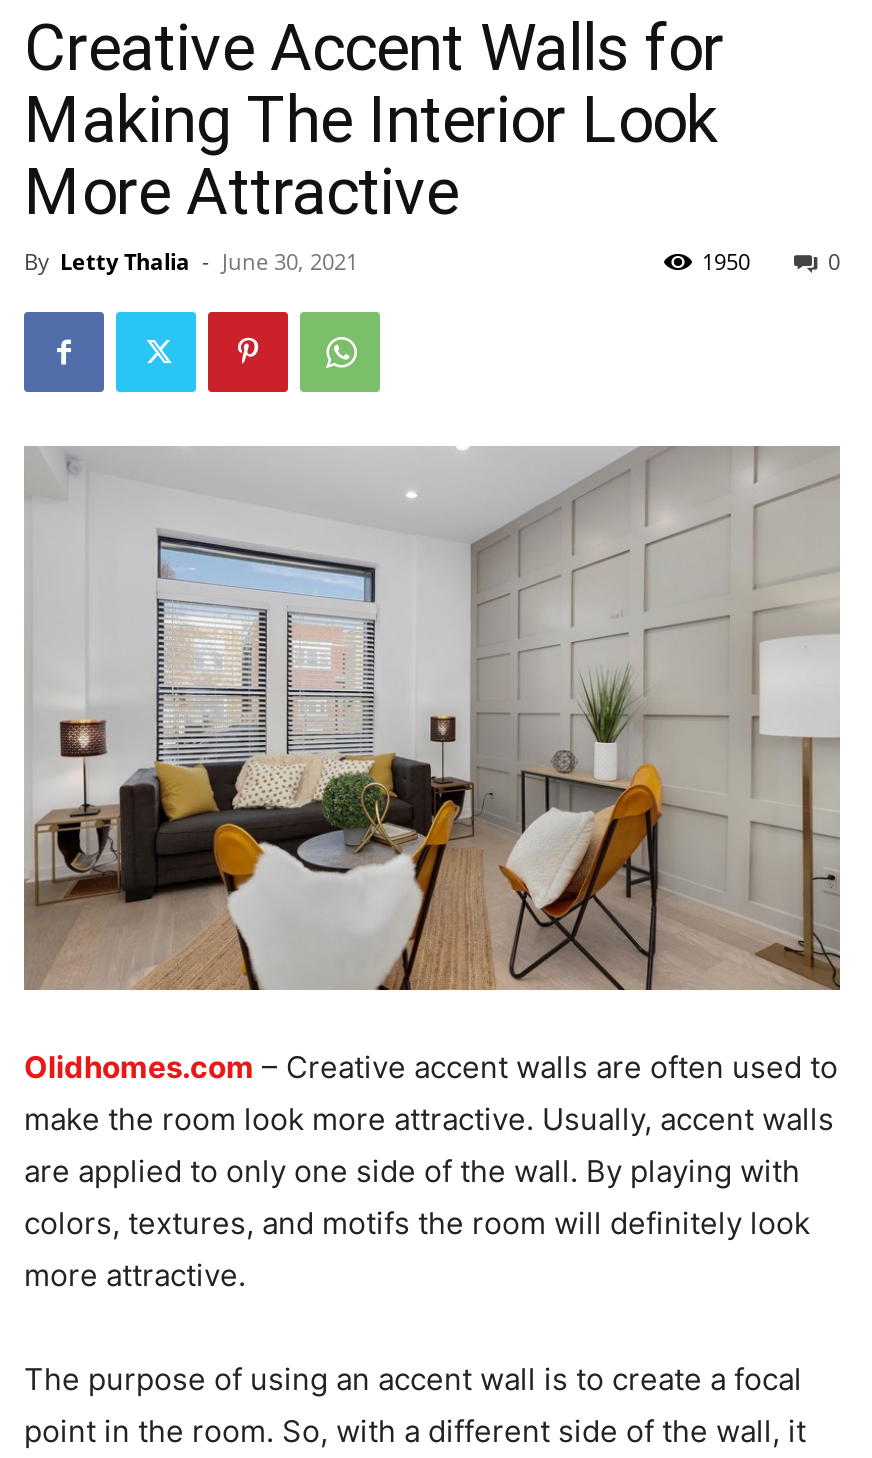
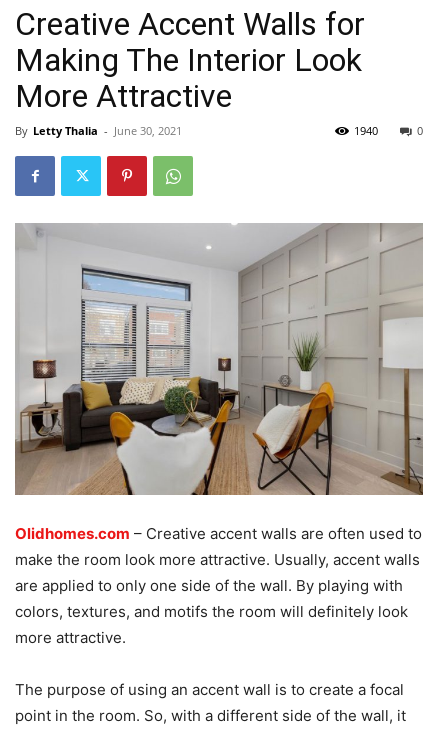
- 1950
+ 1940
